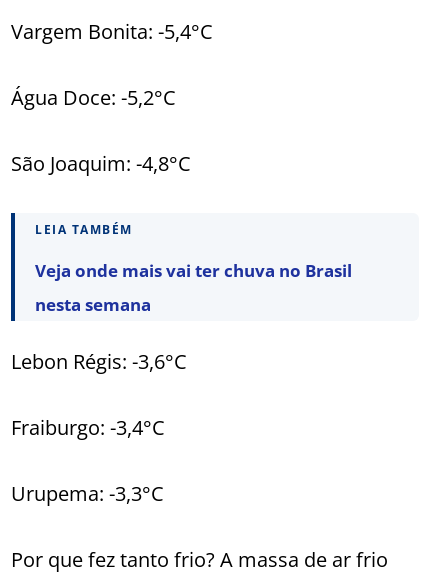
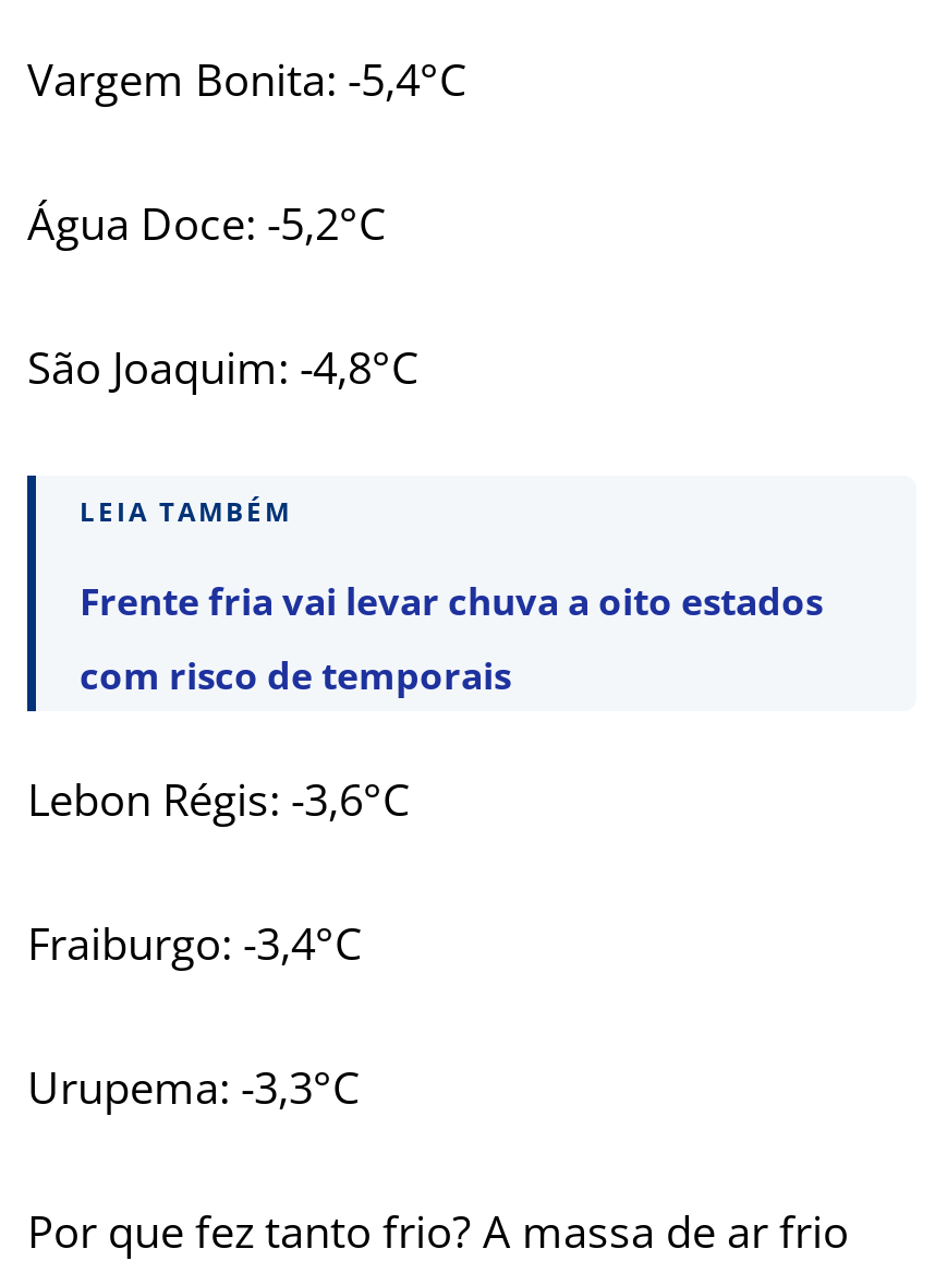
- Veja onde mais vai ter chuva no Brasil
+ Frente fria vai levar chuva a oito estados

- nesta semana
+ com risco de temporais
